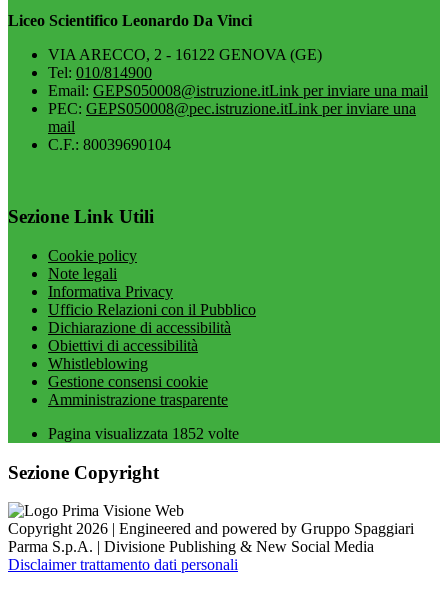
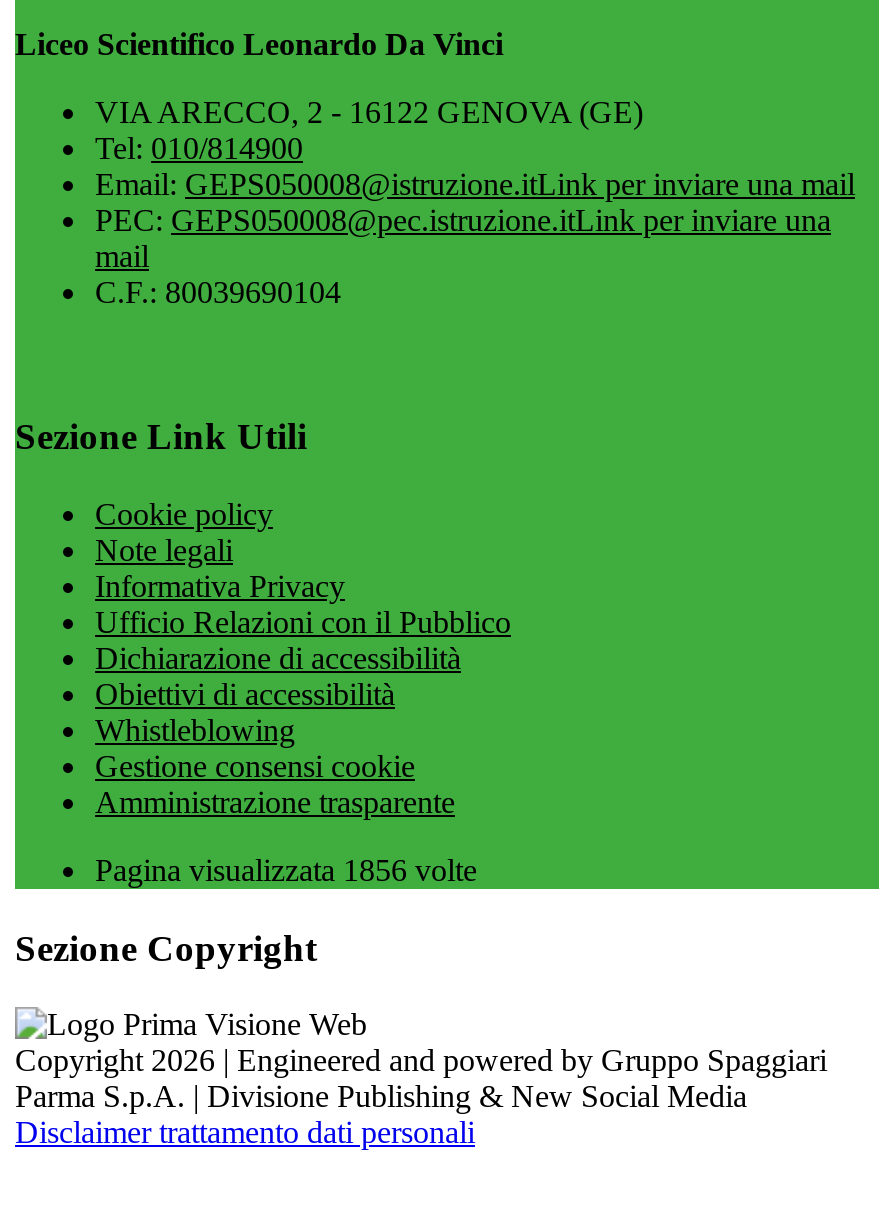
- Pagina visualizzata 1852 volte
+ Pagina visualizzata 1856 volte
